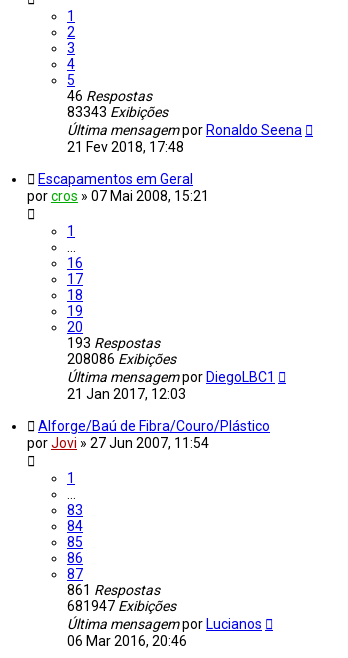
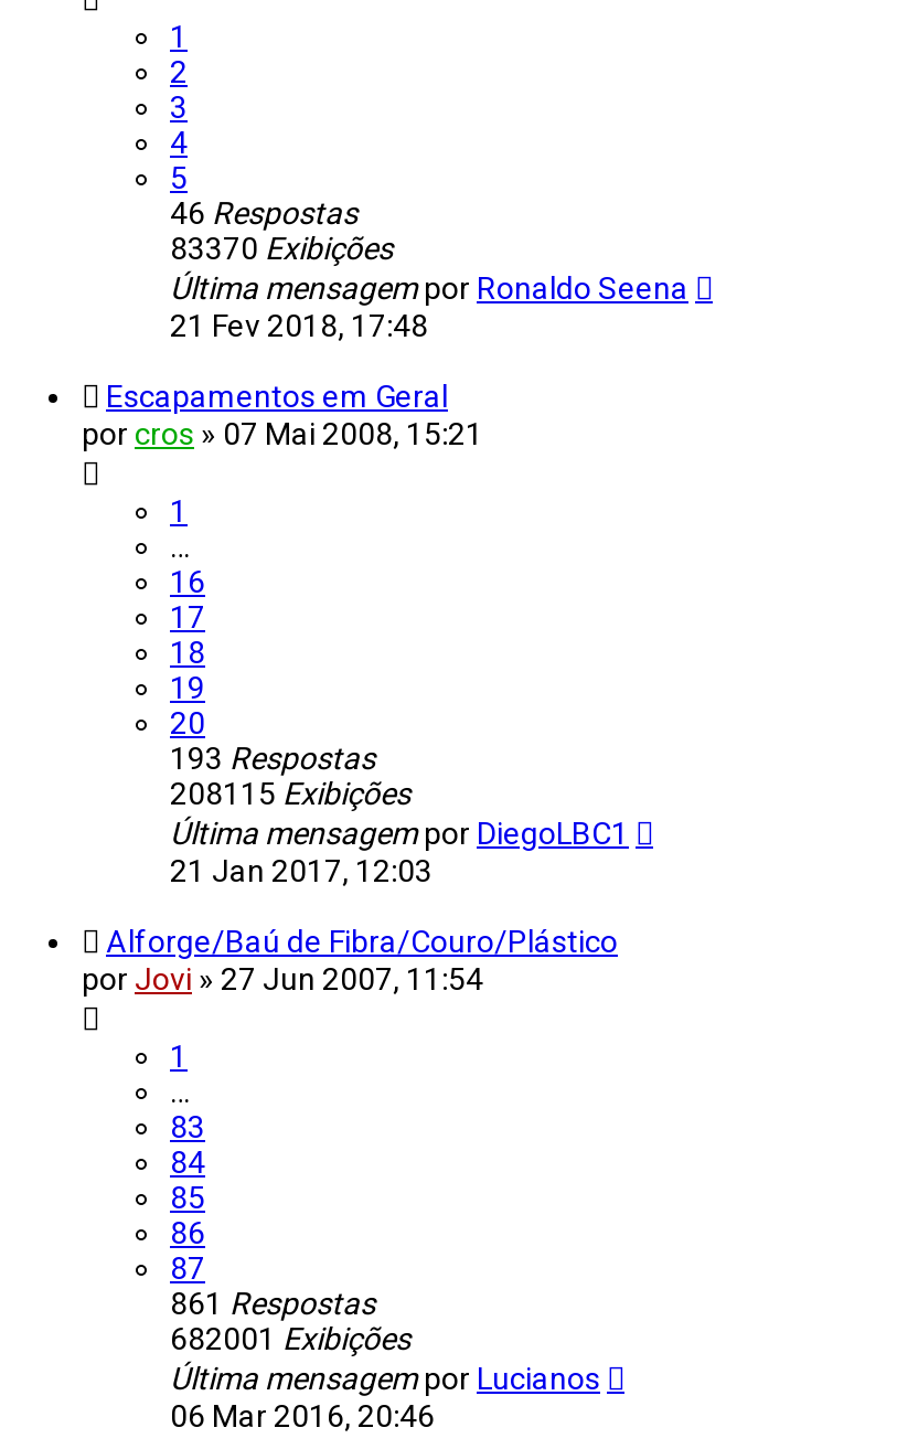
- 83343 Exibições
+ 83370 Exibições

- 208086 Exibições
+ 208115 Exibições

- 681947 Exibições
+ 682001 Exibições
